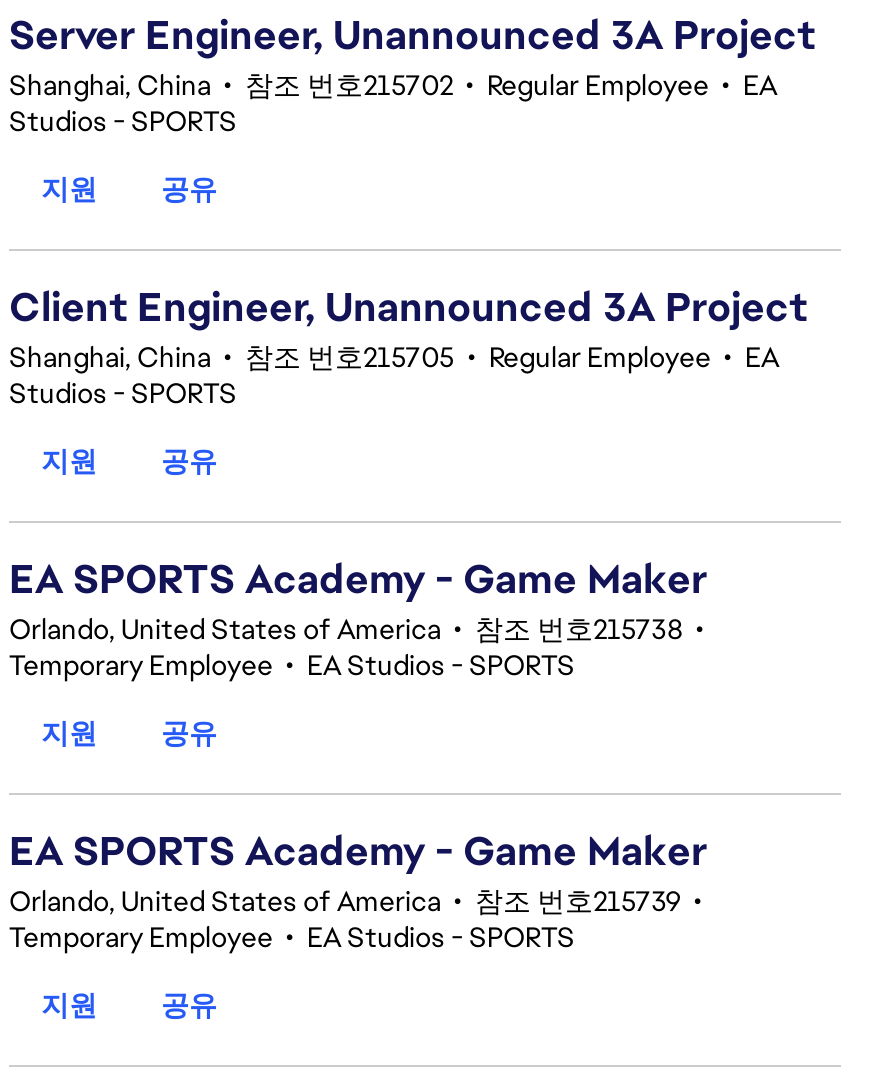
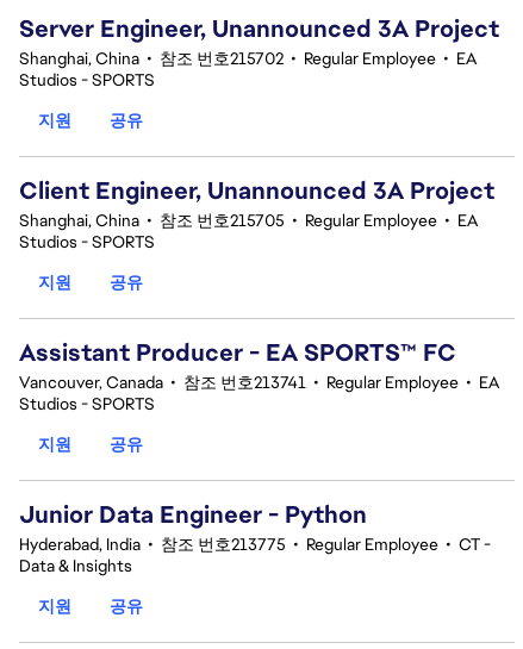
- EA SPORTS Academy - Game Maker
- Orlando, United States of America • 참조 번호215738 •
- Temporary Employee • EA Studios - SPORTS
+ Assistant Producer - EA SPORTS™ FC
+ Vancouver, Canada • 참조 번호213741 • Regular Employee • EA
+ Studios - SPORTS

- EA SPORTS Academy - Game Maker
- Orlando, United States of America • 참조 번호215739 •
- Temporary Employee • EA Studios - SPORTS
+ Junior Data Engineer - Python
+ Hyderabad, India • 참조 번호213775 • Regular Employee • CT -
+ Data & Insights
